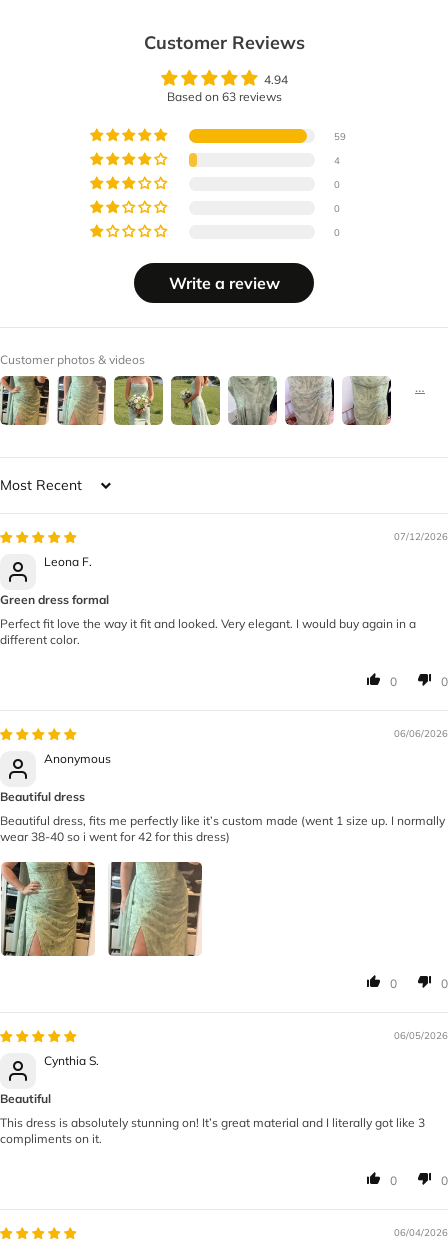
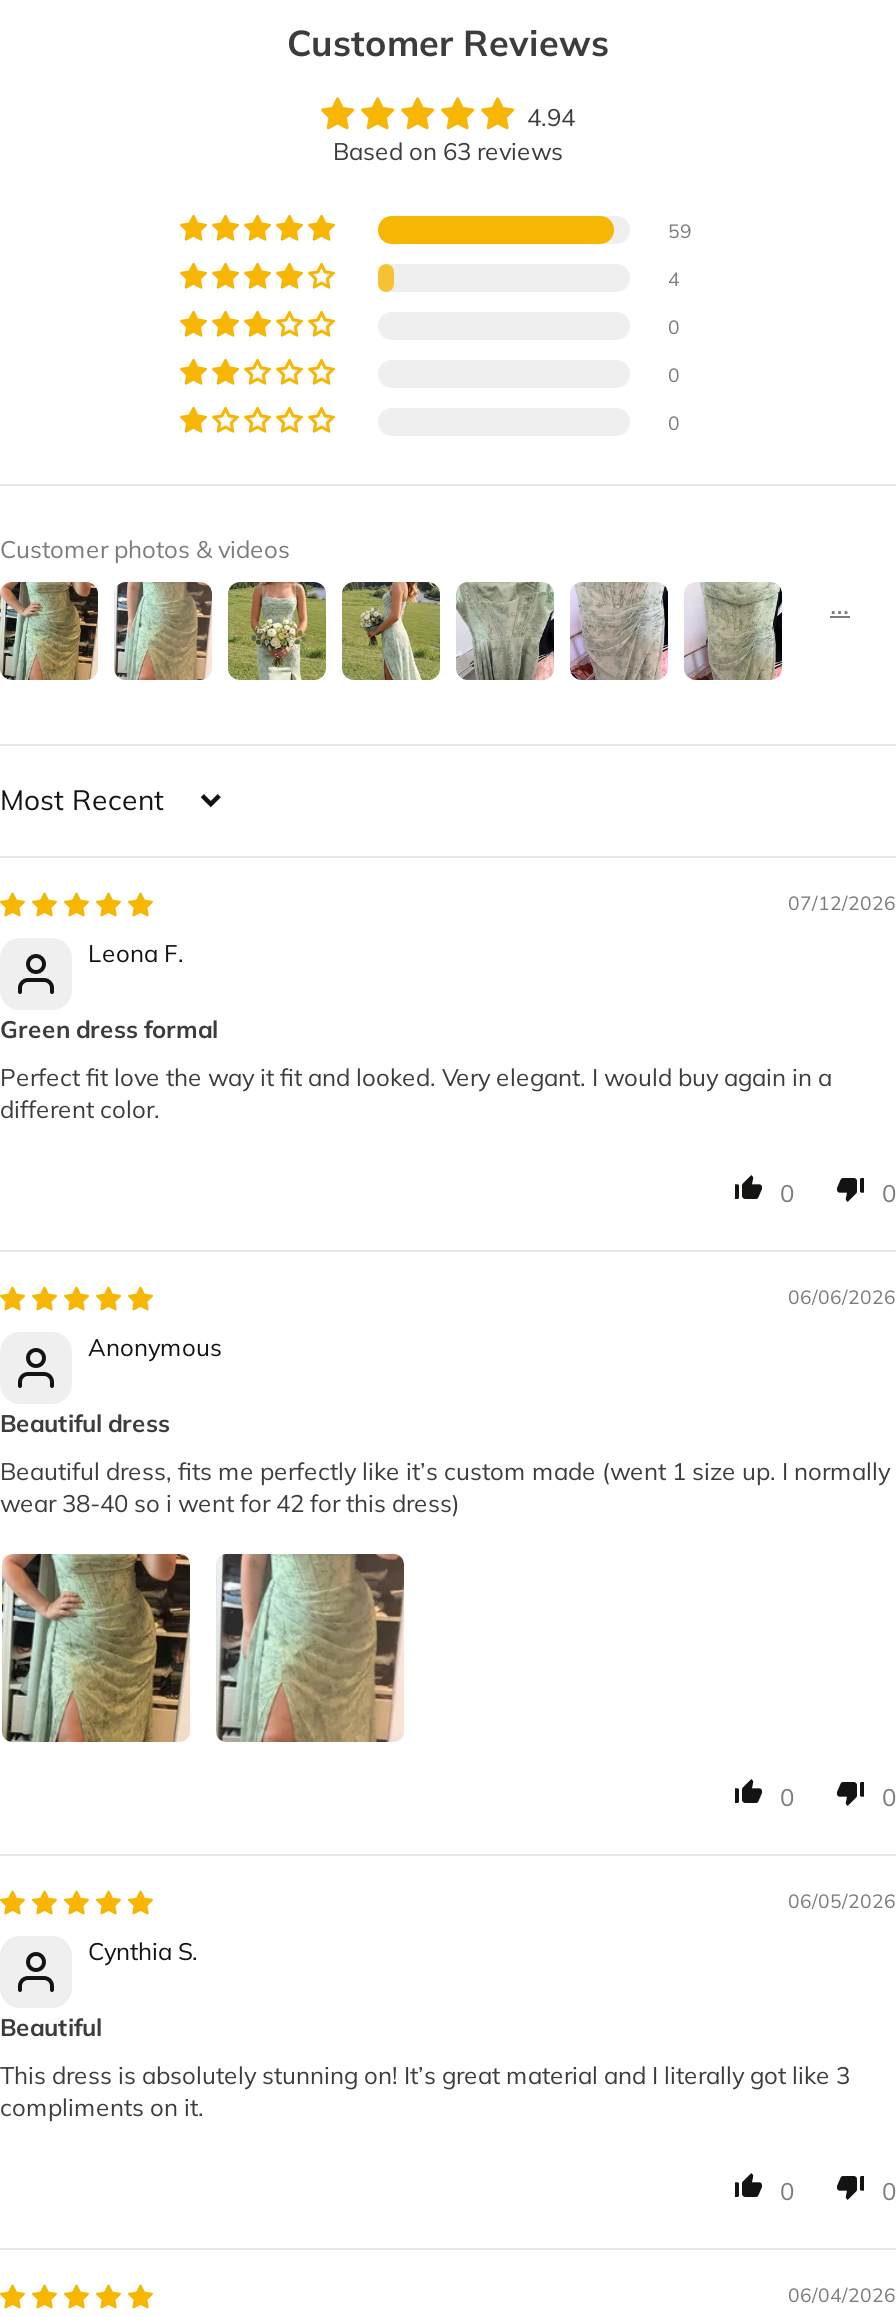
- Write a review
